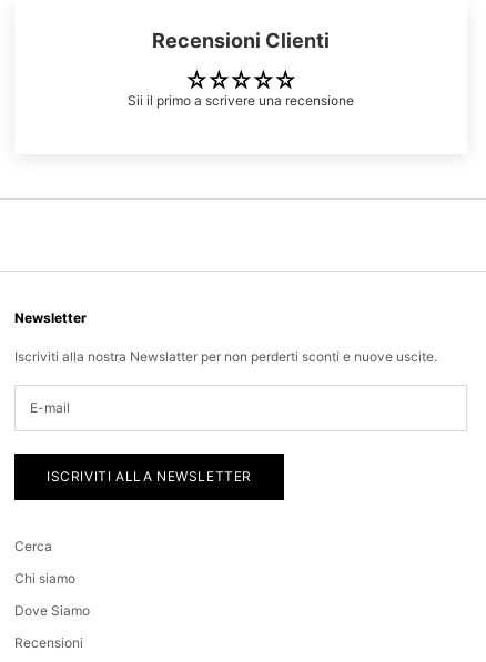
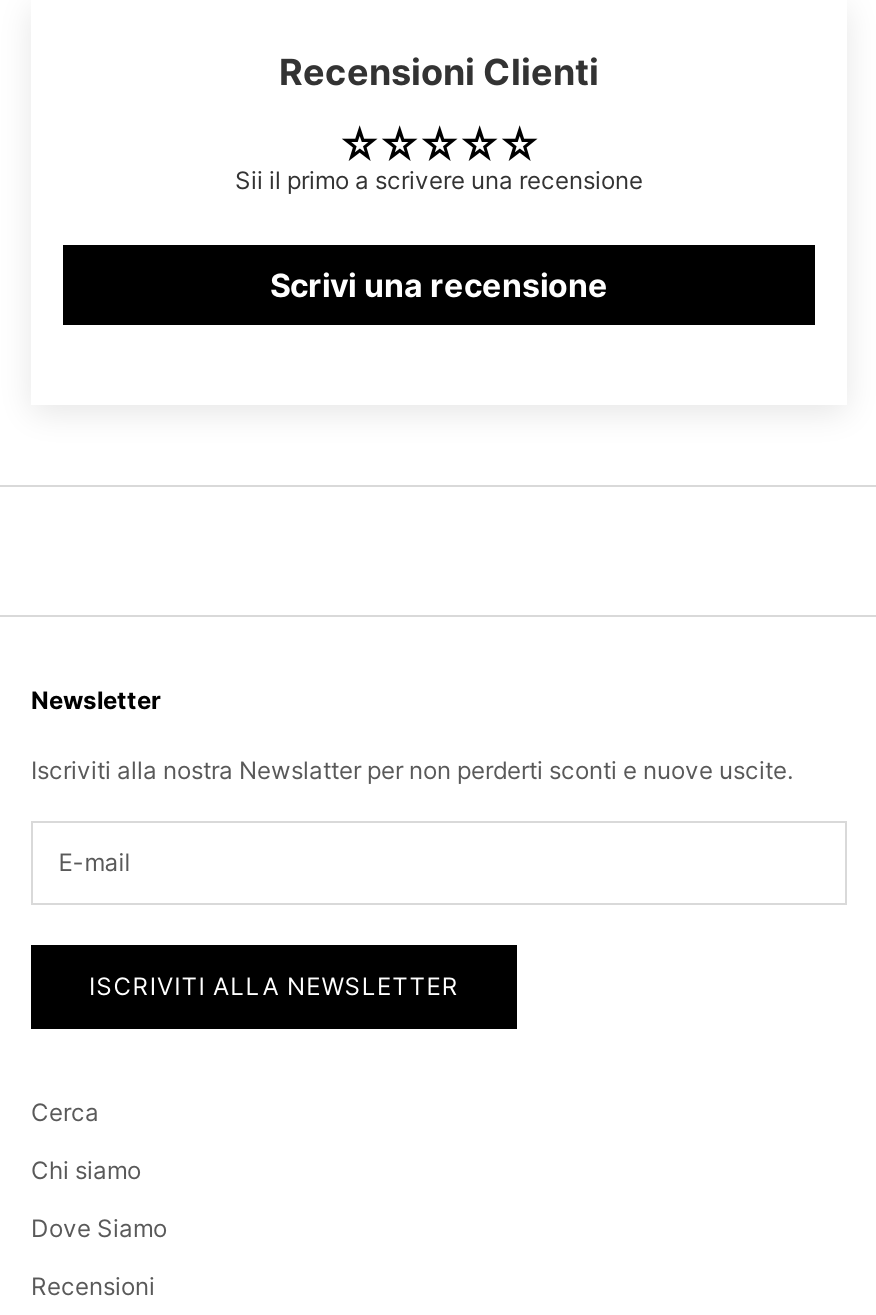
+ Scrivi una recensione
